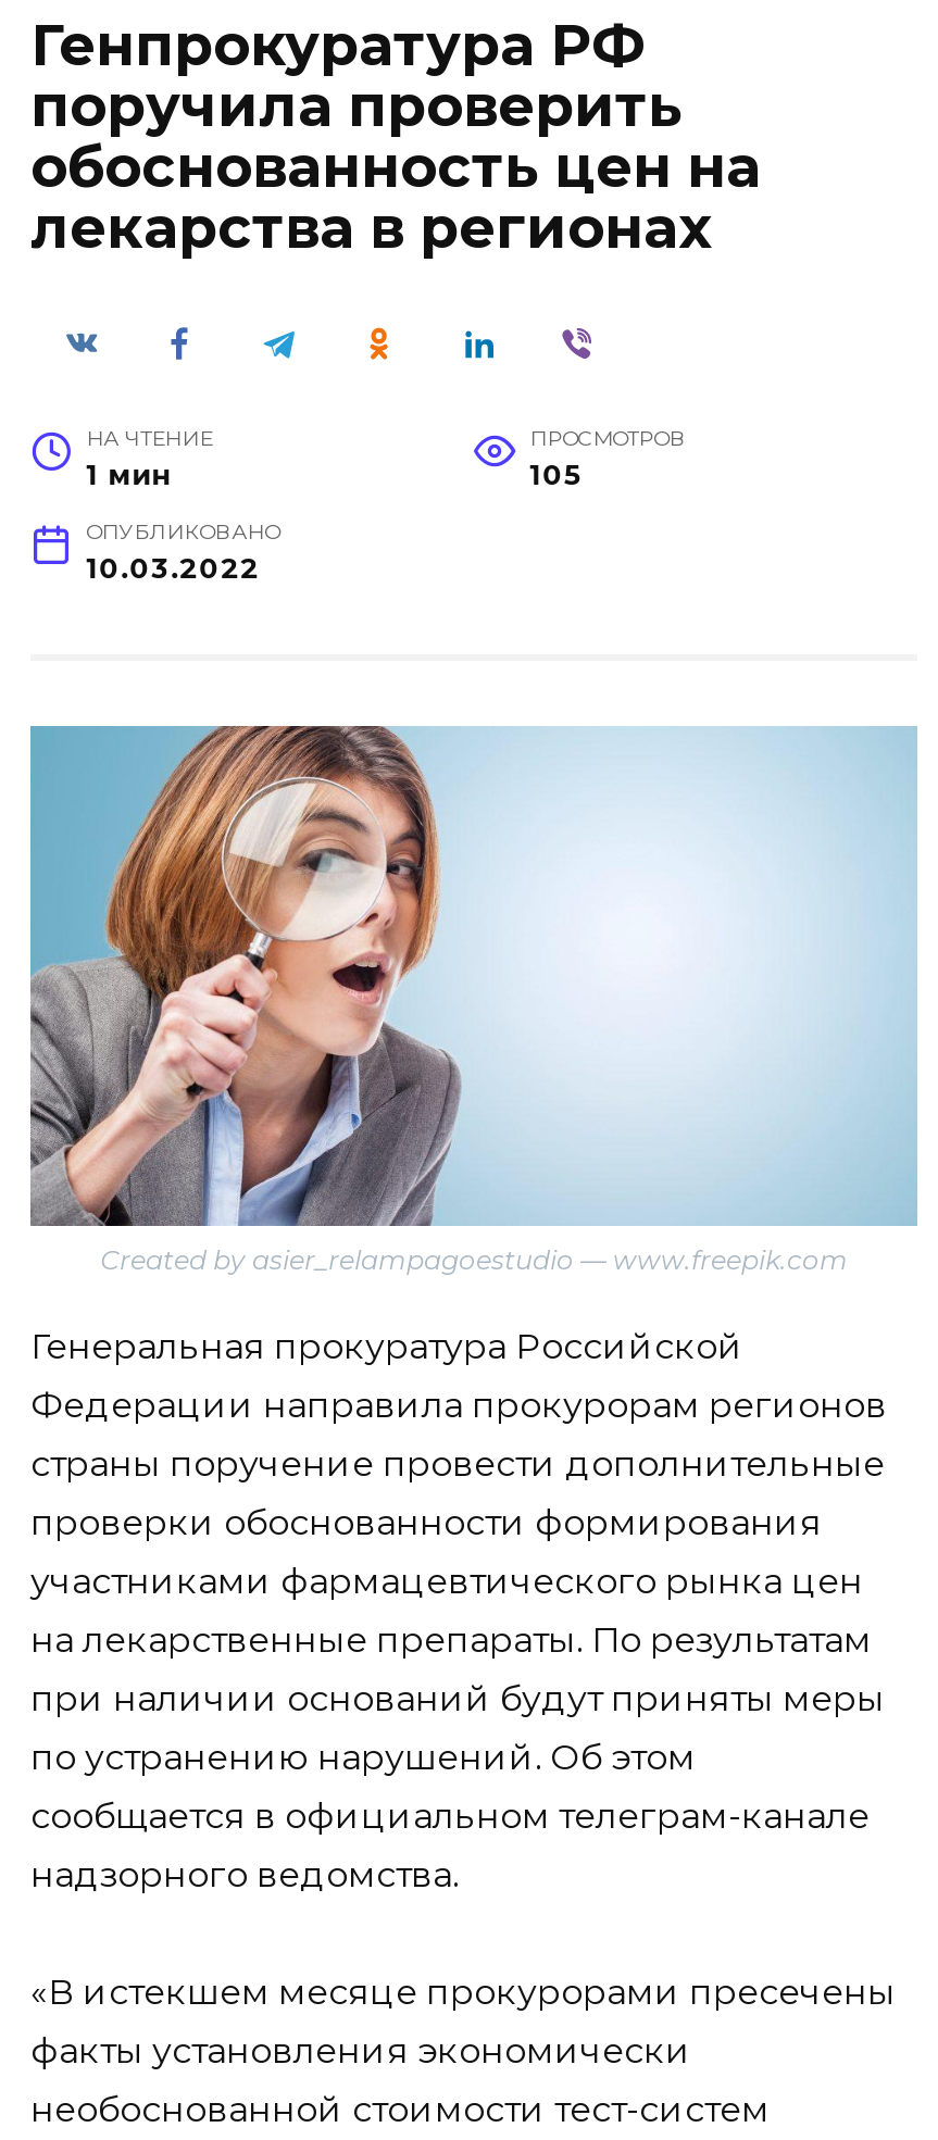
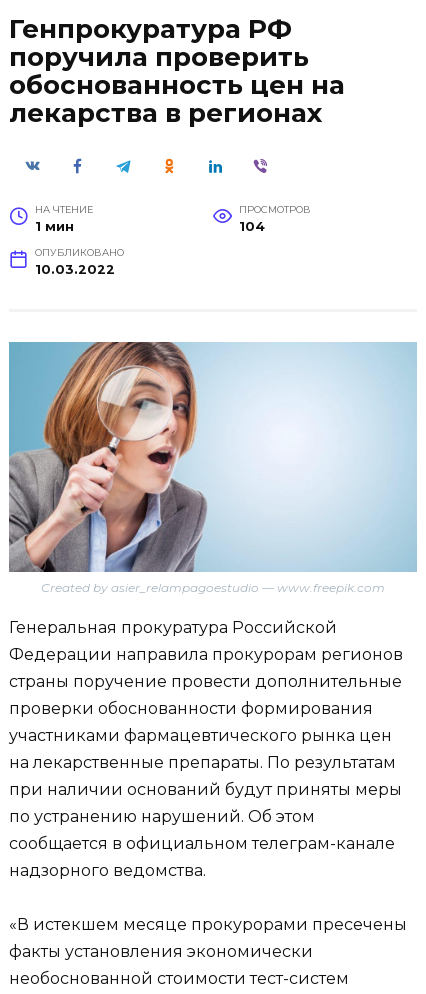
- 105
+ 104
